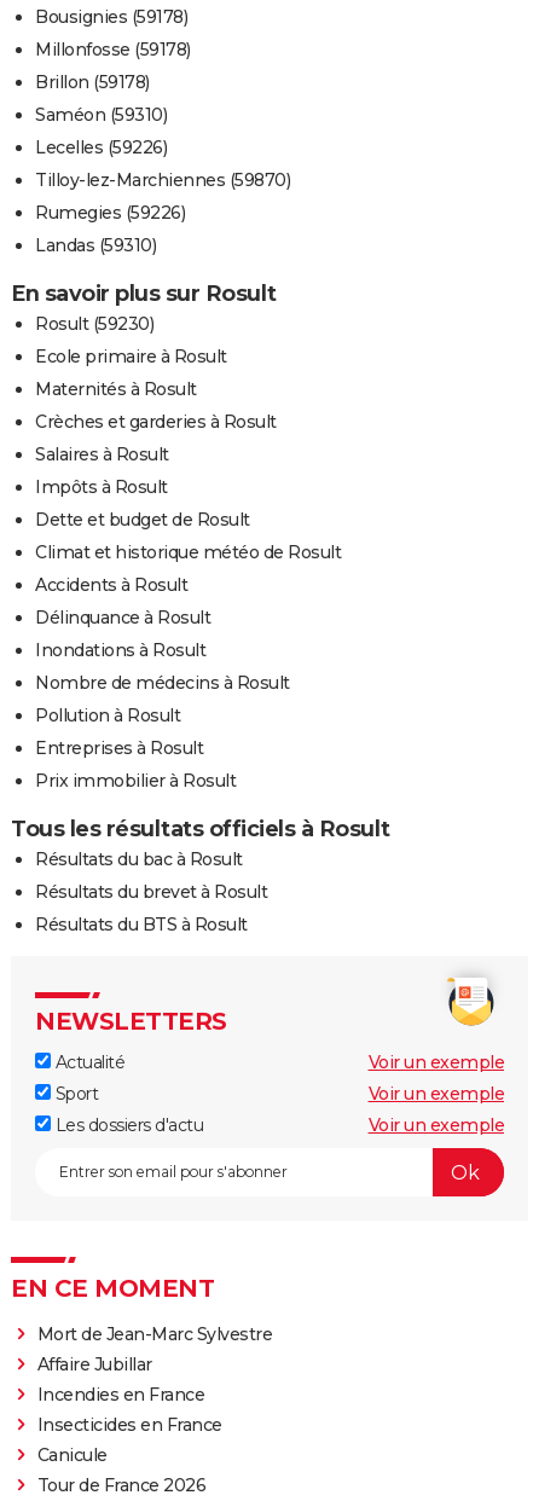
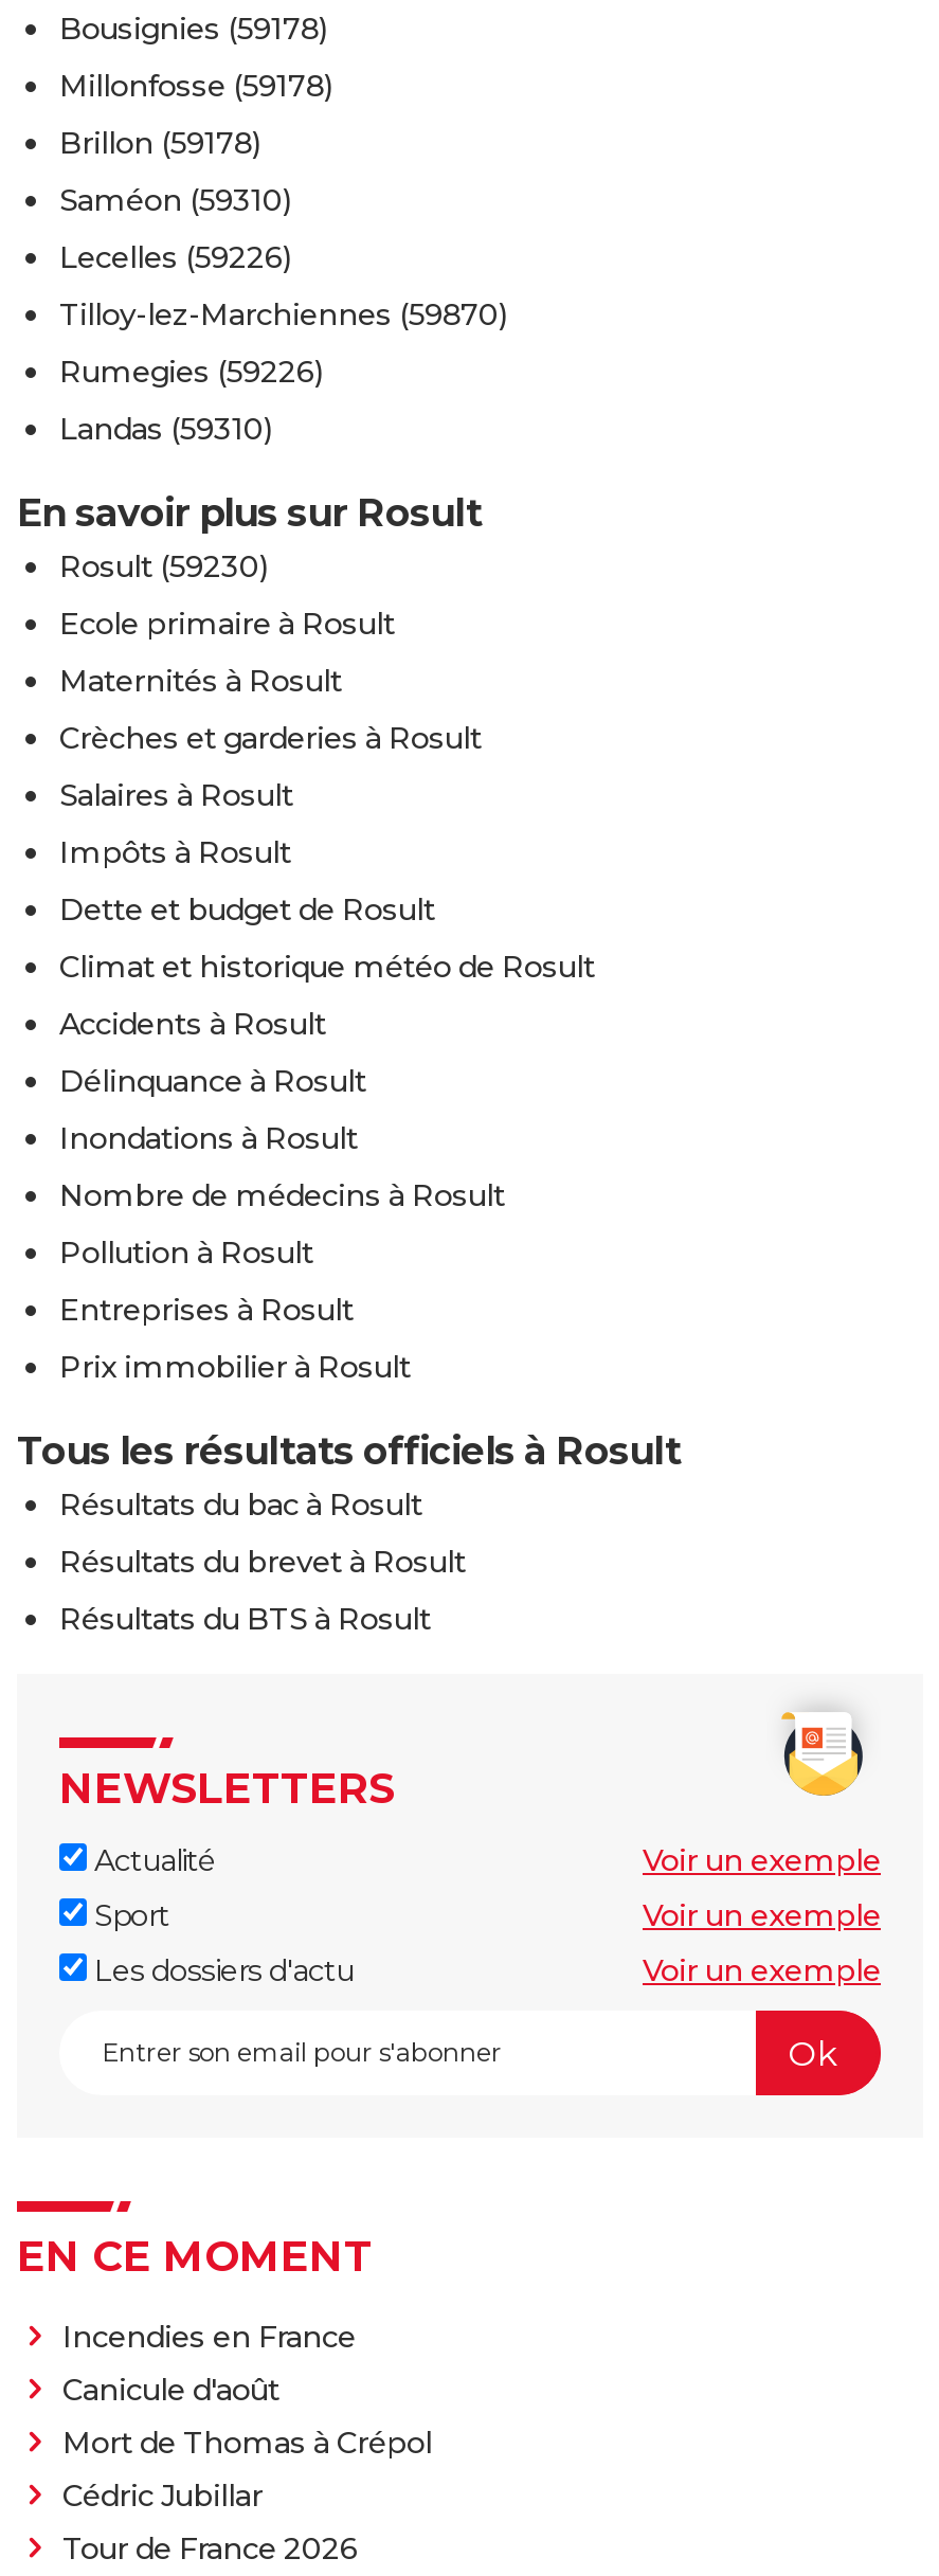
- Mort de Jean-Marc Sylvestre
- Affaire Jubillar

moved up: Incendies en France

- Insecticides en France
- Canicule
+ Canicule d'août
+ Mort de Thomas à Crépol
+ Cédric Jubillar
